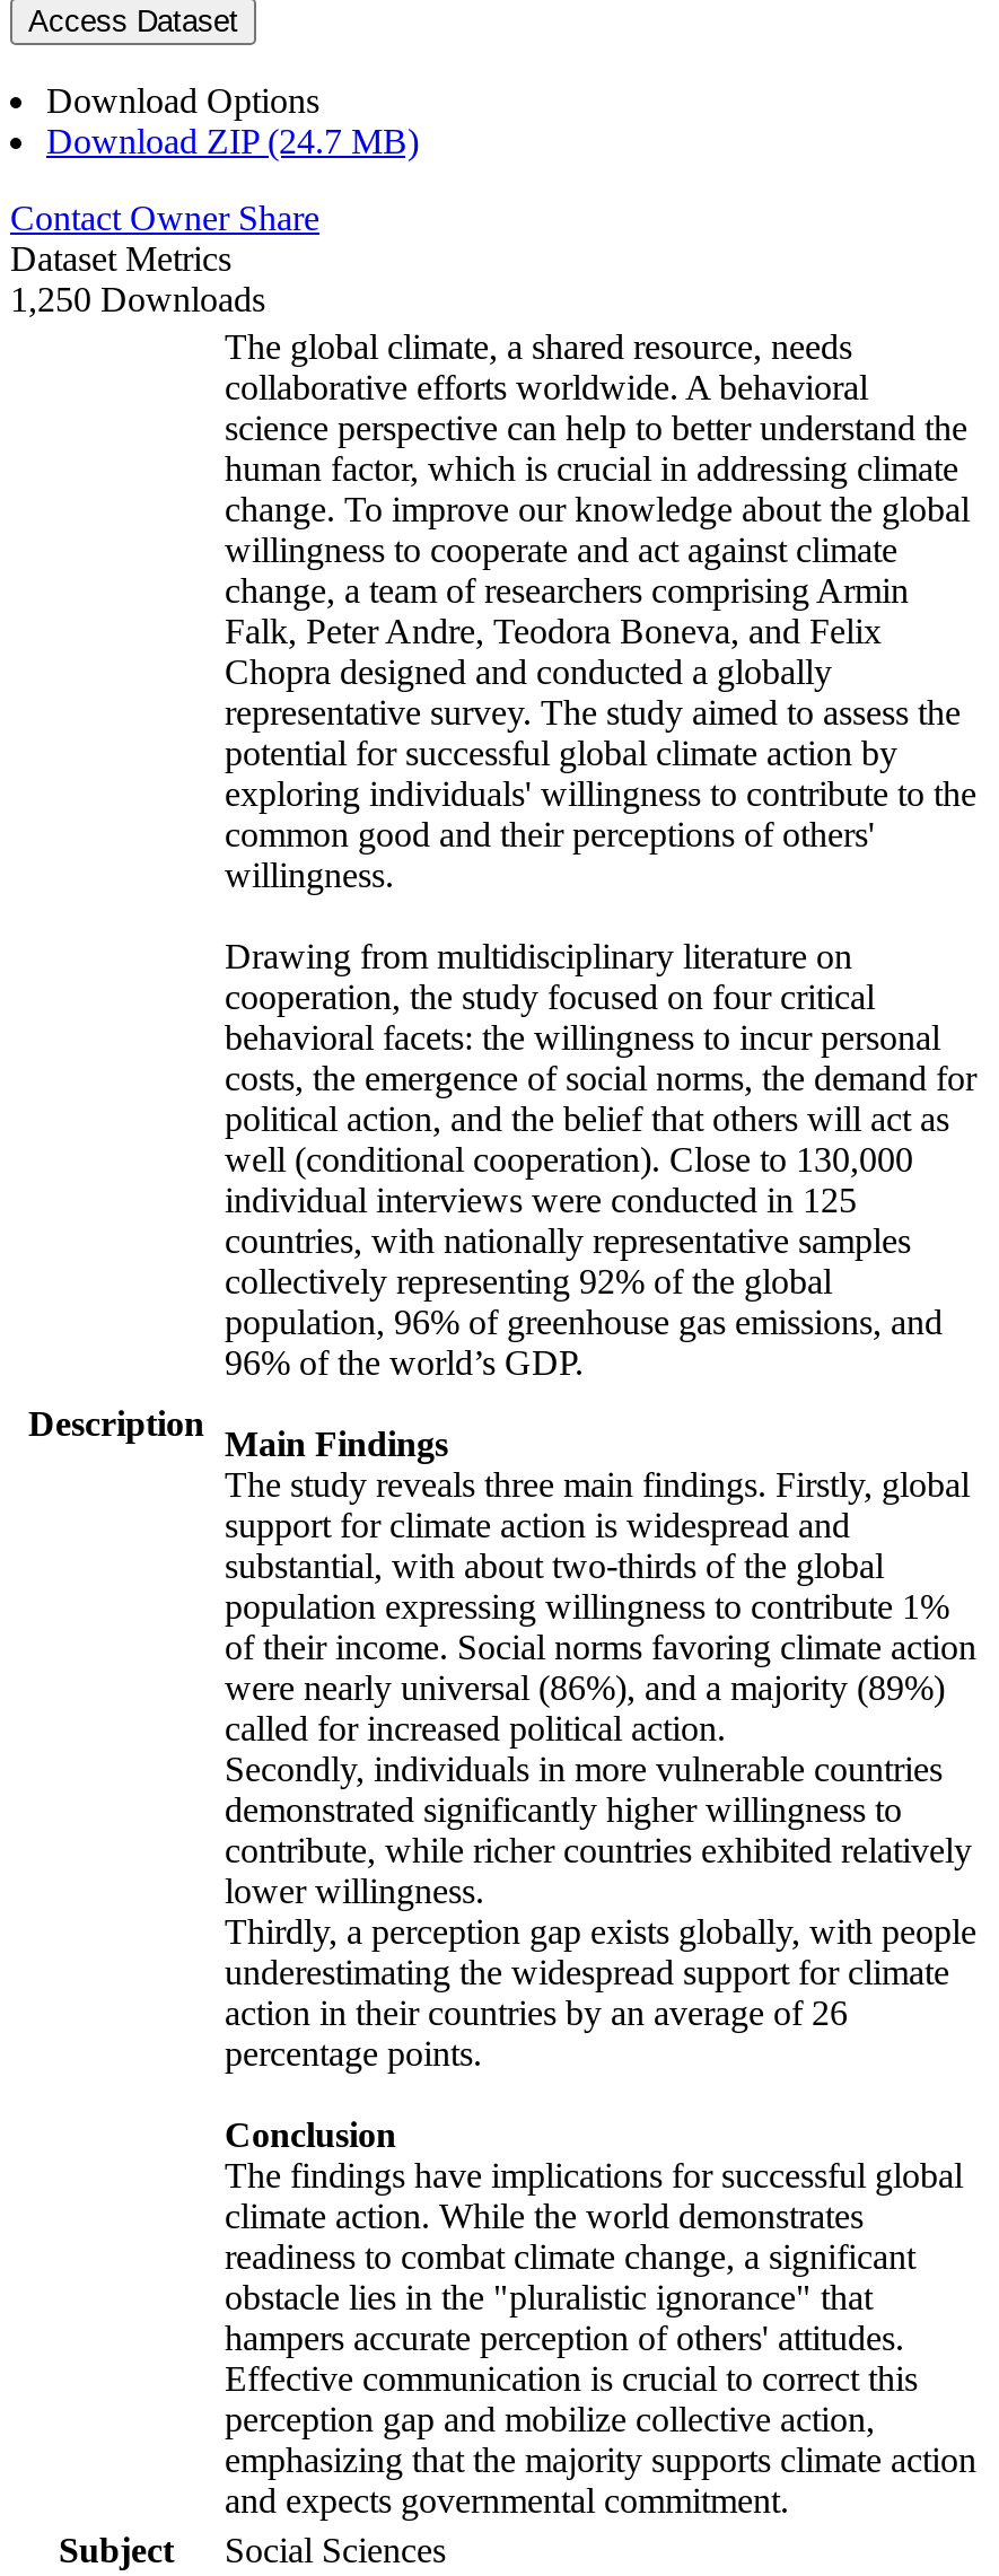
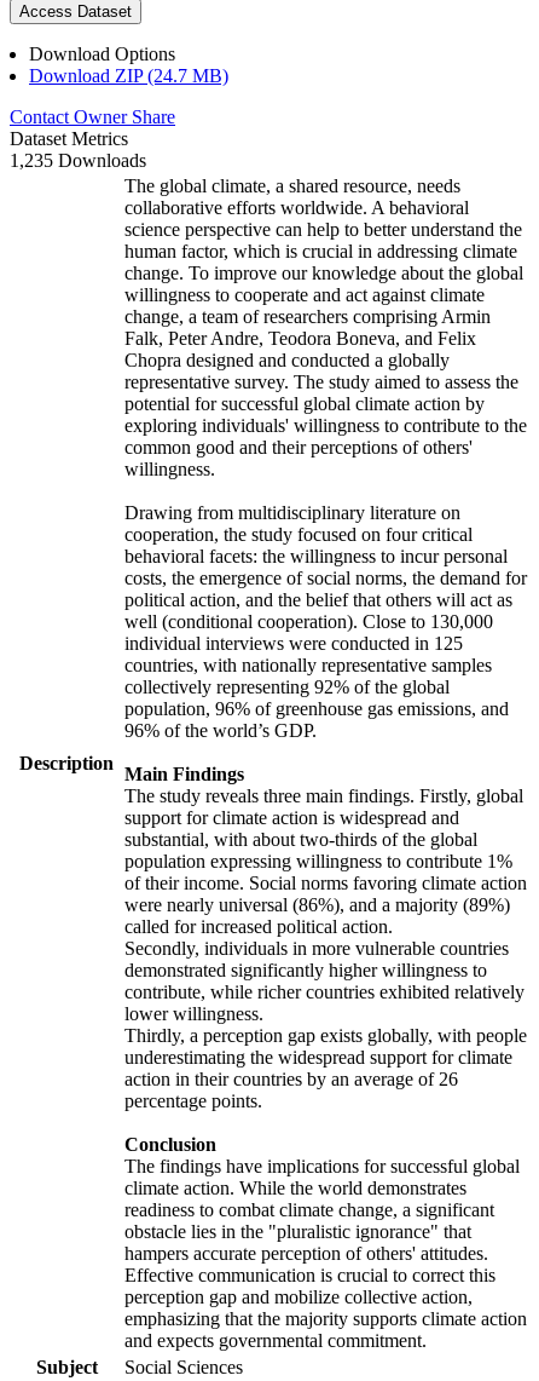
- 1,250 Downloads
+ 1,235 Downloads
